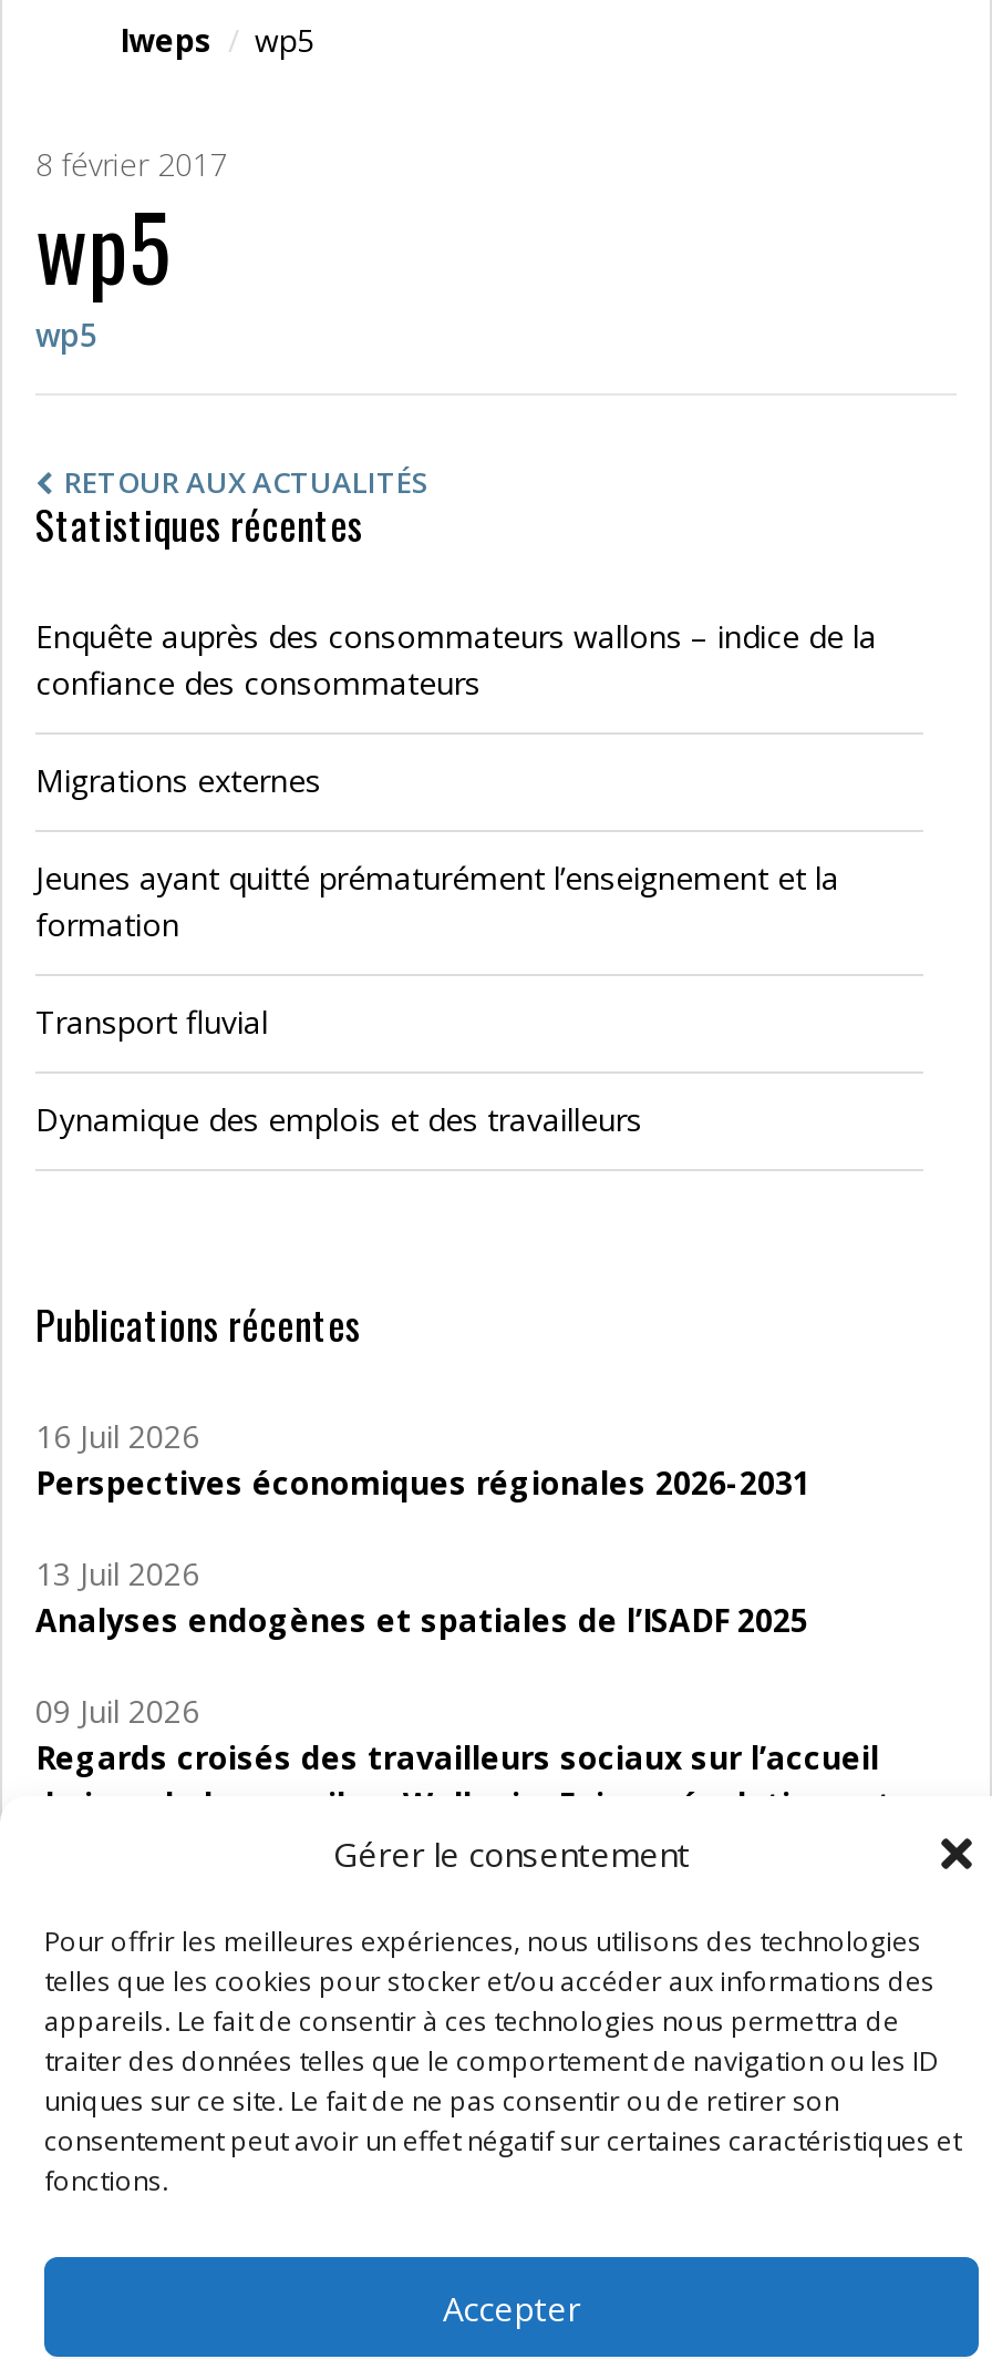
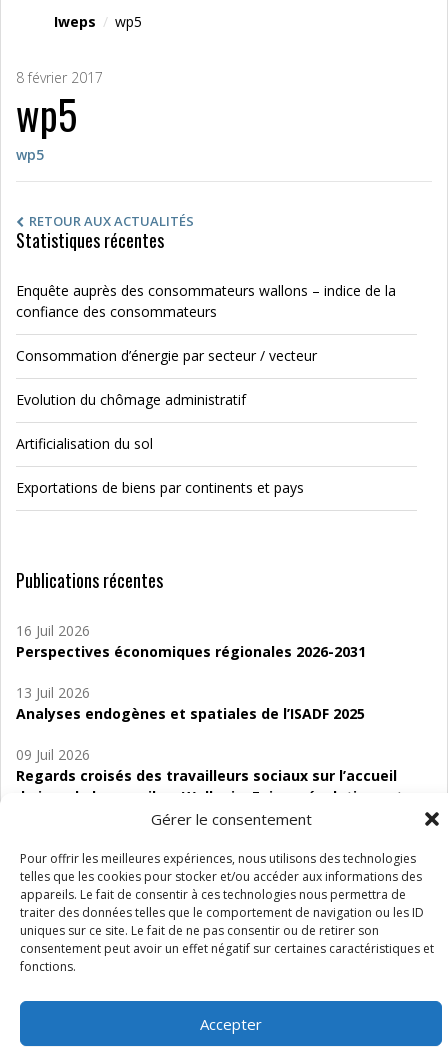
- Migrations externes
+ Consommation d’énergie par secteur / vecteur

- Jeunes ayant quitté prématurément l’enseignement et la
- formation
+ Evolution du chômage administratif

- Transport fluvial
+ Artificialisation du sol

- Dynamique des emplois et des travailleurs
+ Exportations de biens par continents et pays
